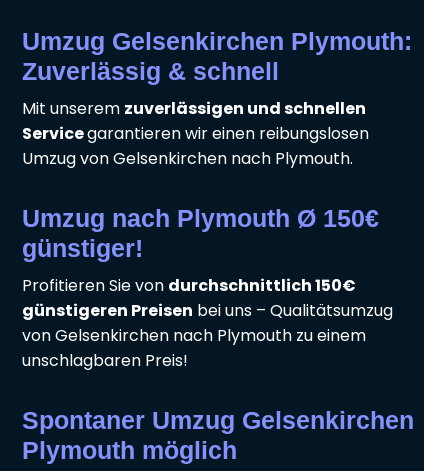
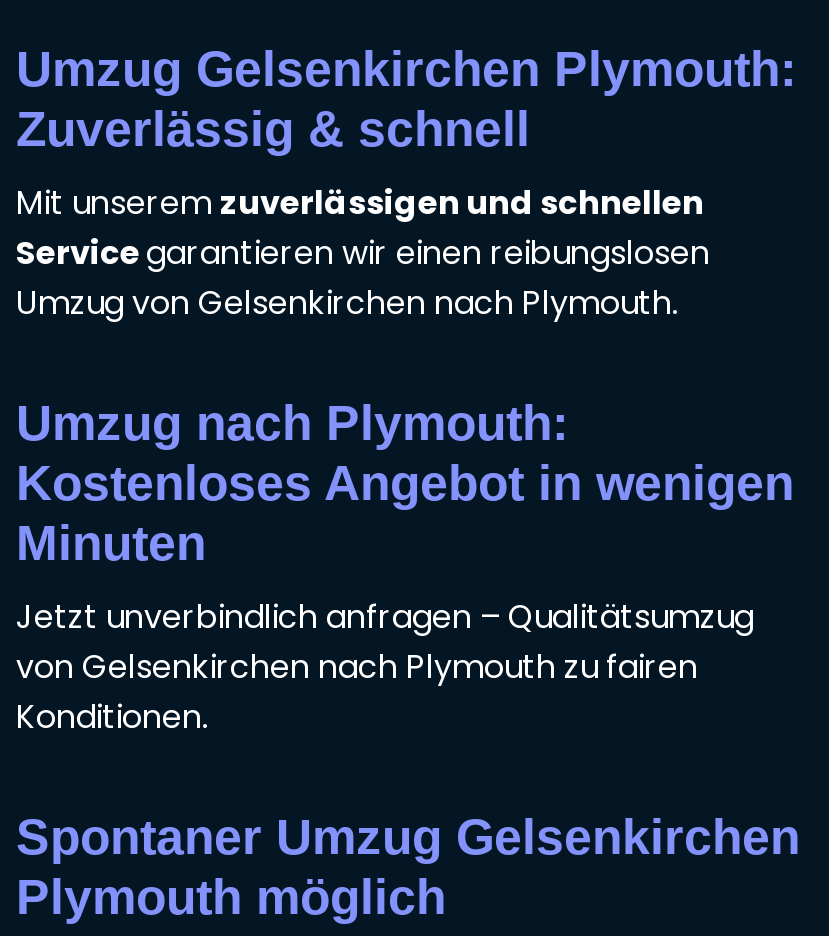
- Umzug nach Plymouth Ø 150€
- günstiger!
- Profitieren Sie von durchschnittlich 150€
- günstigeren Preisen bei uns – Qualitätsumzug
- von Gelsenkirchen nach Plymouth zu einem
- unschlagbaren Preis!
+ Umzug nach Plymouth:
+ Kostenloses Angebot in wenigen
+ Minuten
+ Jetzt unverbindlich anfragen – Qualitätsumzug
+ von Gelsenkirchen nach Plymouth zu fairen
+ Konditionen.
